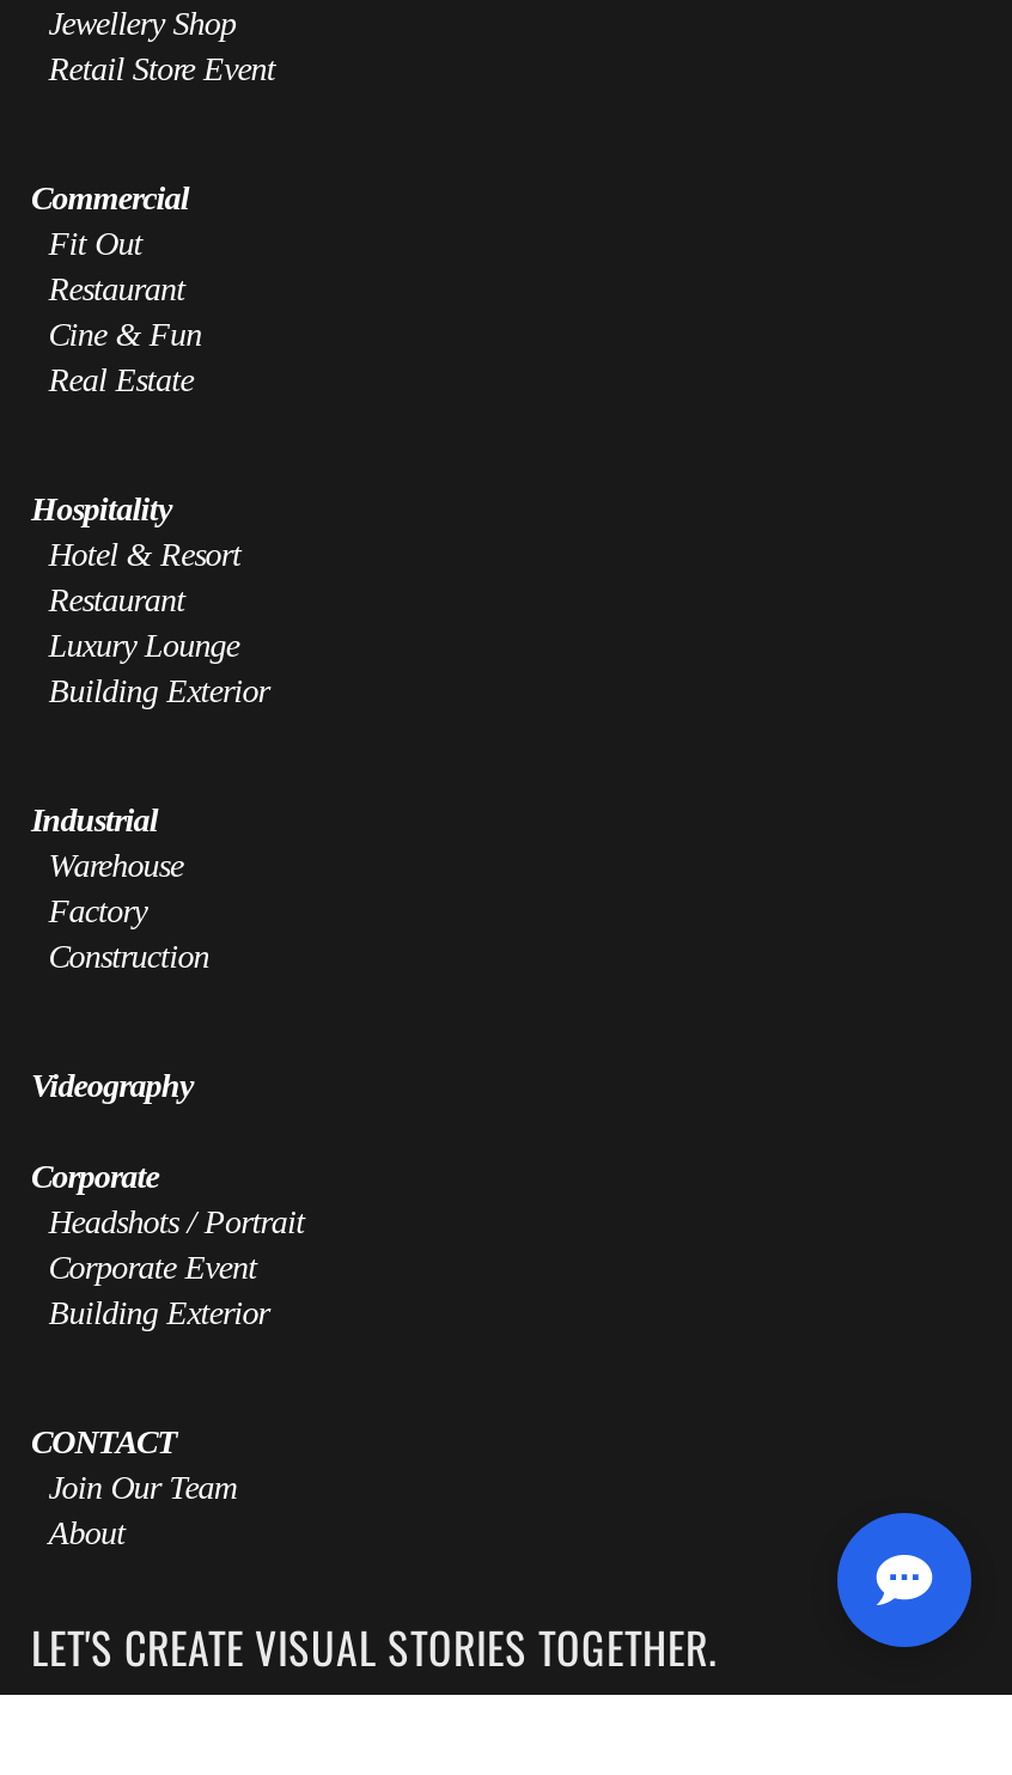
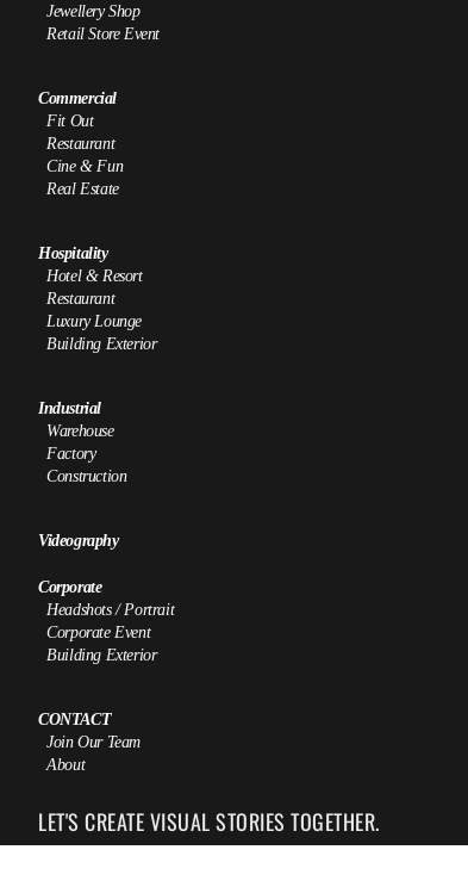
- [image]
